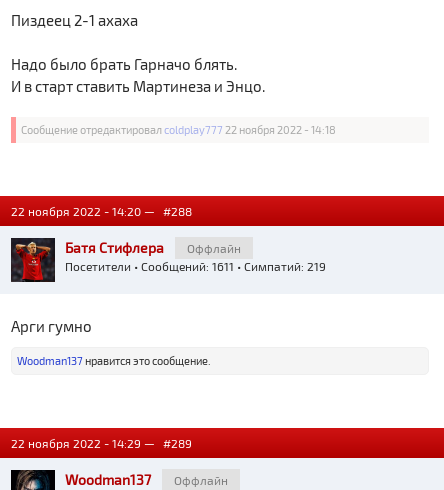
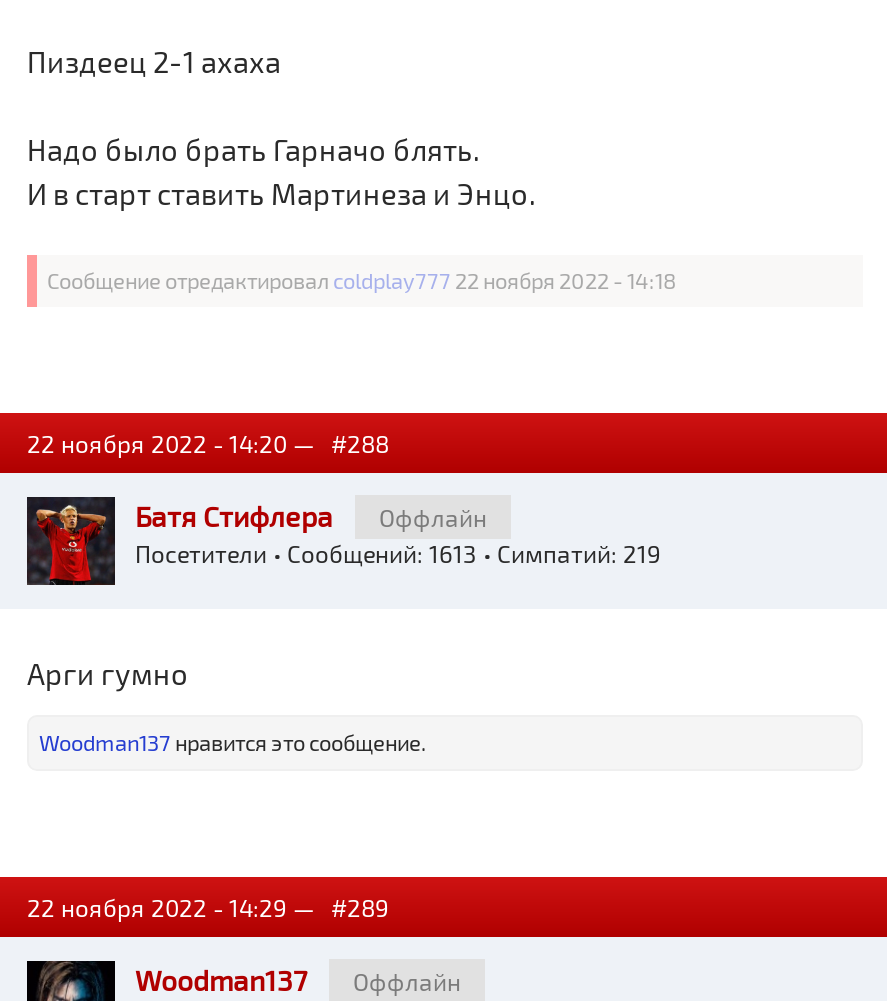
- Посетители • Сообщений: 1611 • Симпатий: 219
+ Посетители • Сообщений: 1613 • Симпатий: 219
